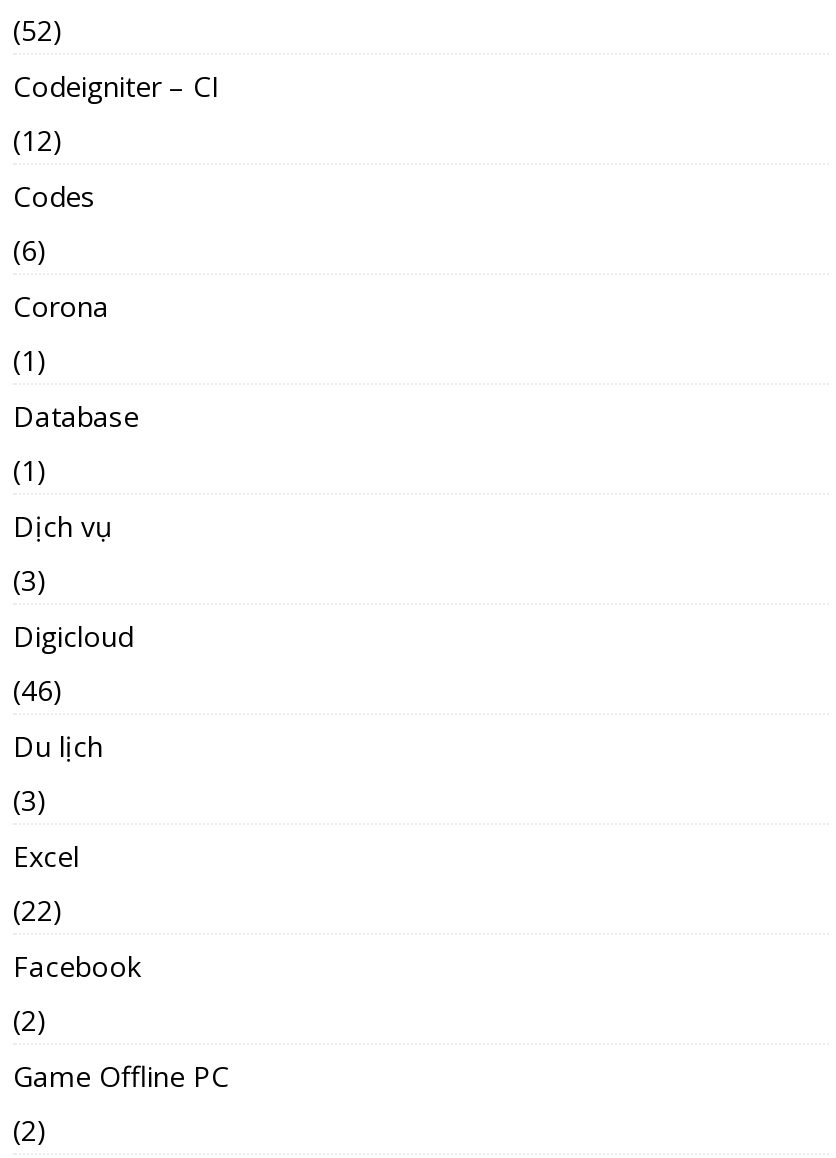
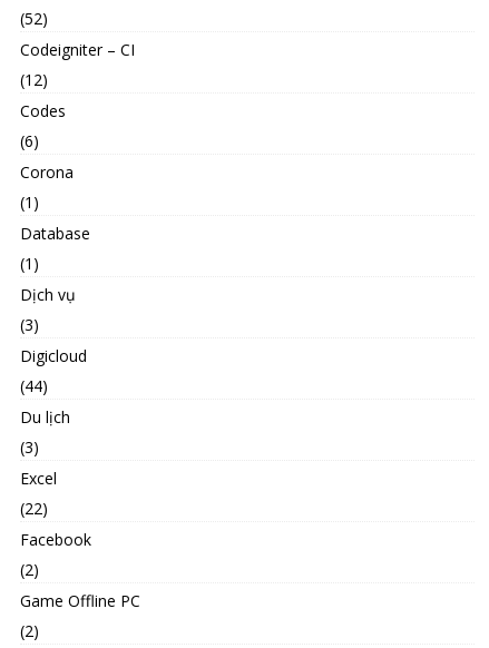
- (46)
+ (44)
